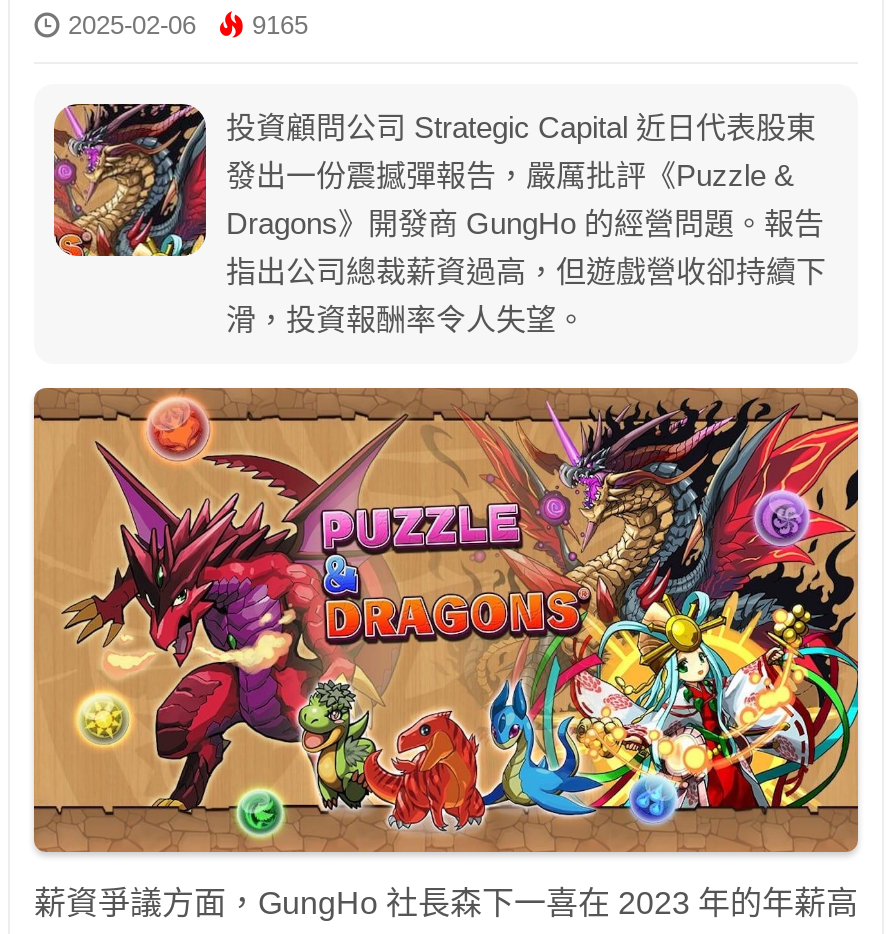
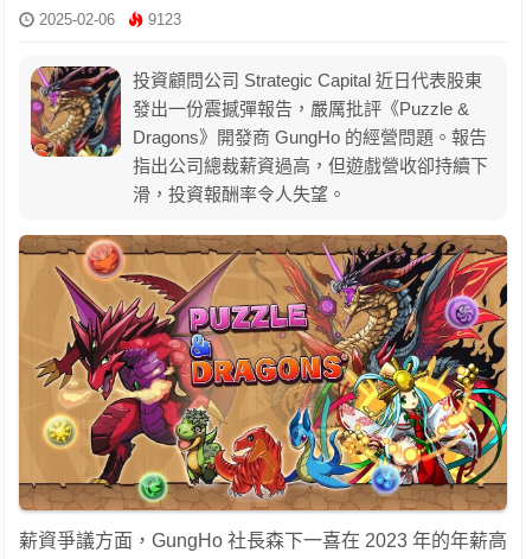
- 2025-02-06 9165
+ 2025-02-06 9123
